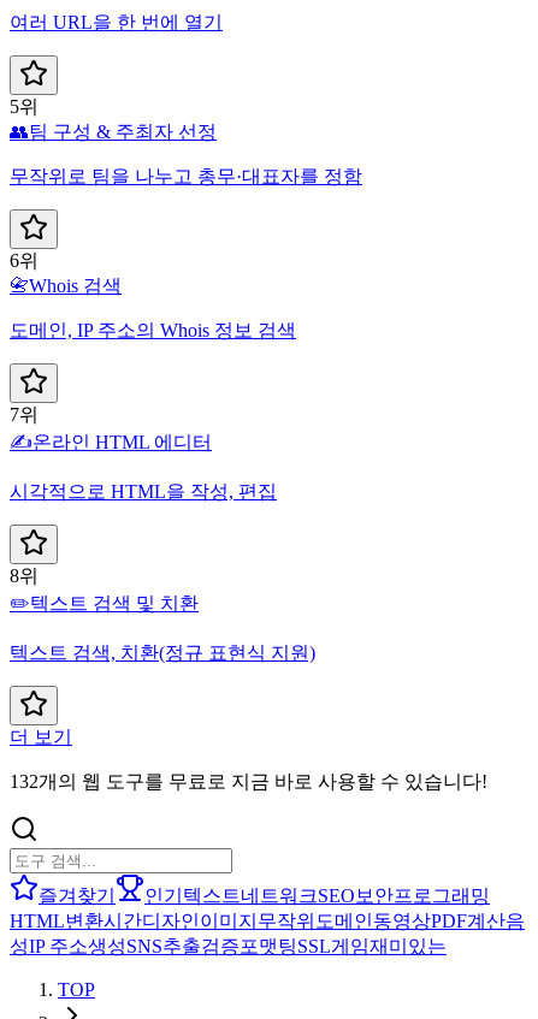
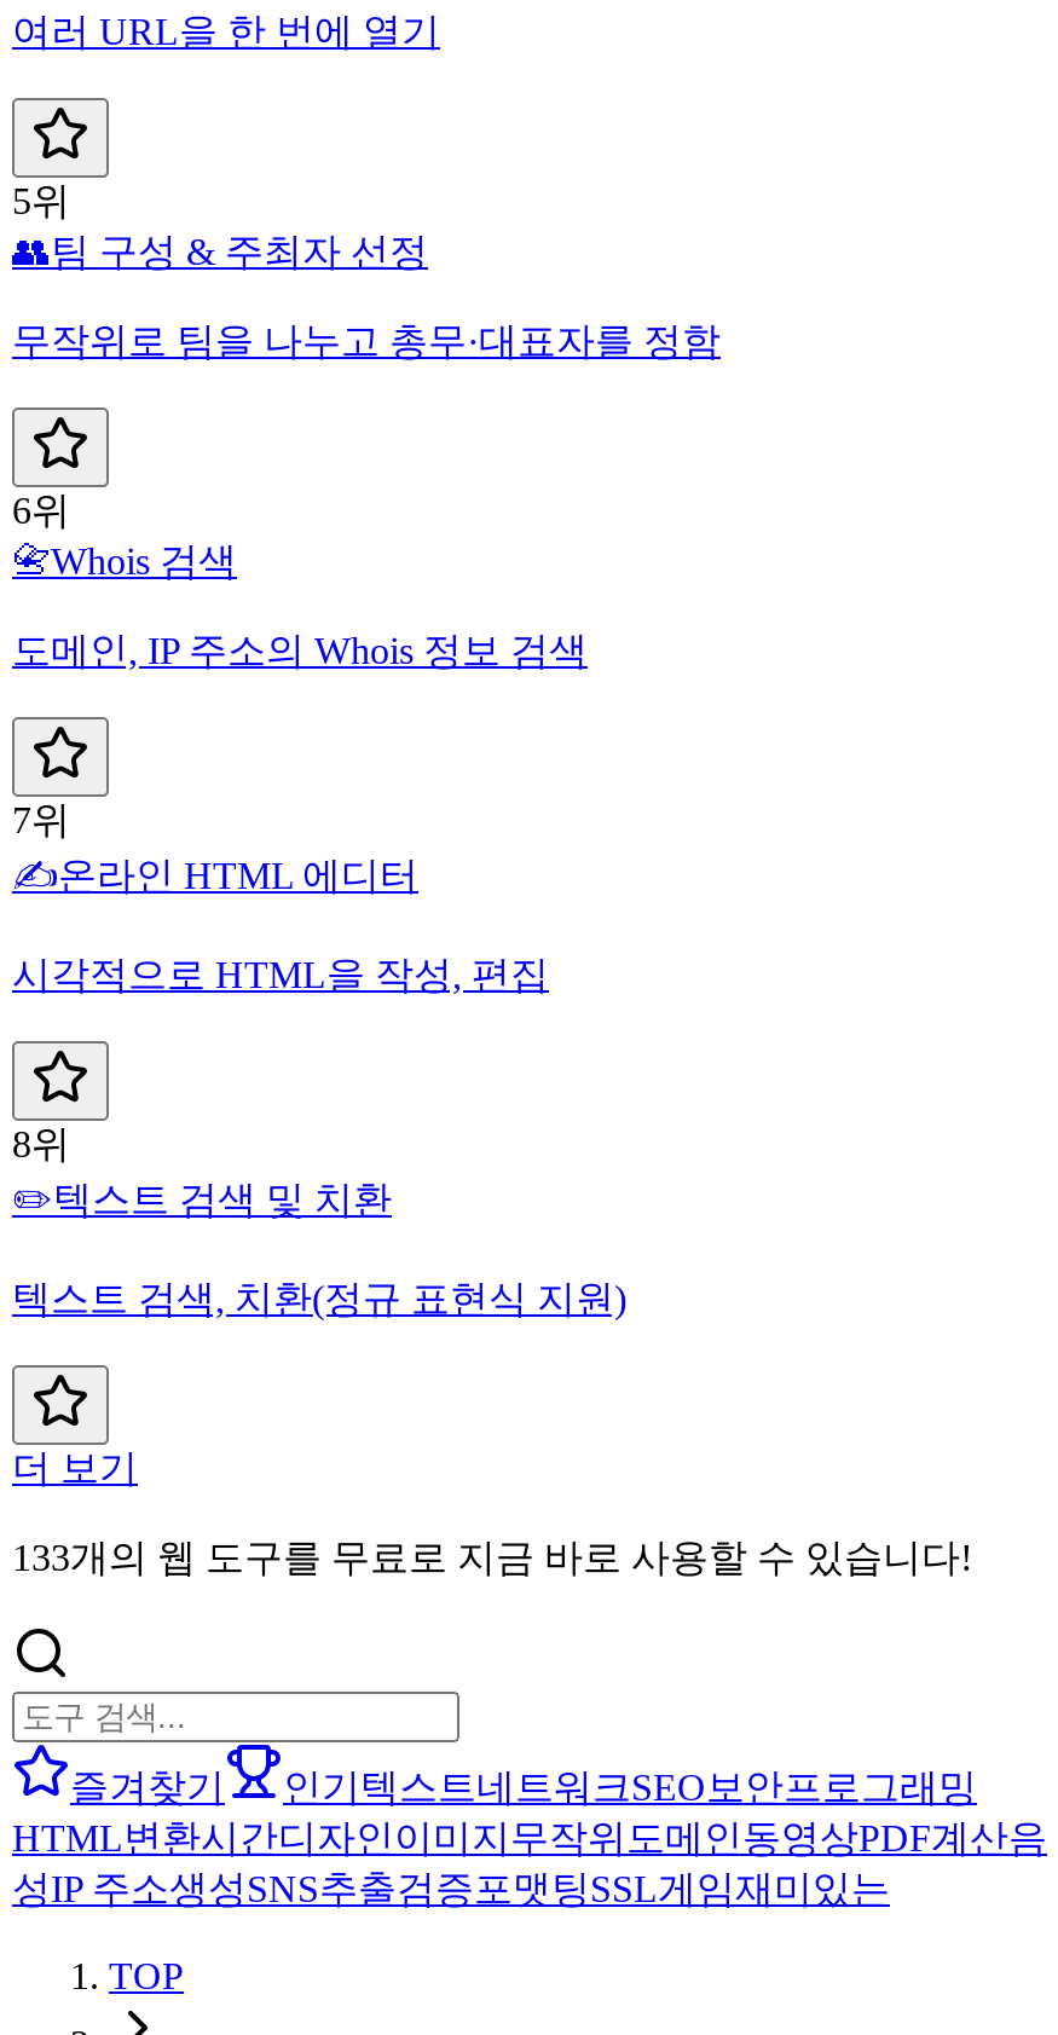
- 132개의 웹 도구를 무료로 지금 바로 사용할 수 있습니다!
+ 133개의 웹 도구를 무료로 지금 바로 사용할 수 있습니다!
